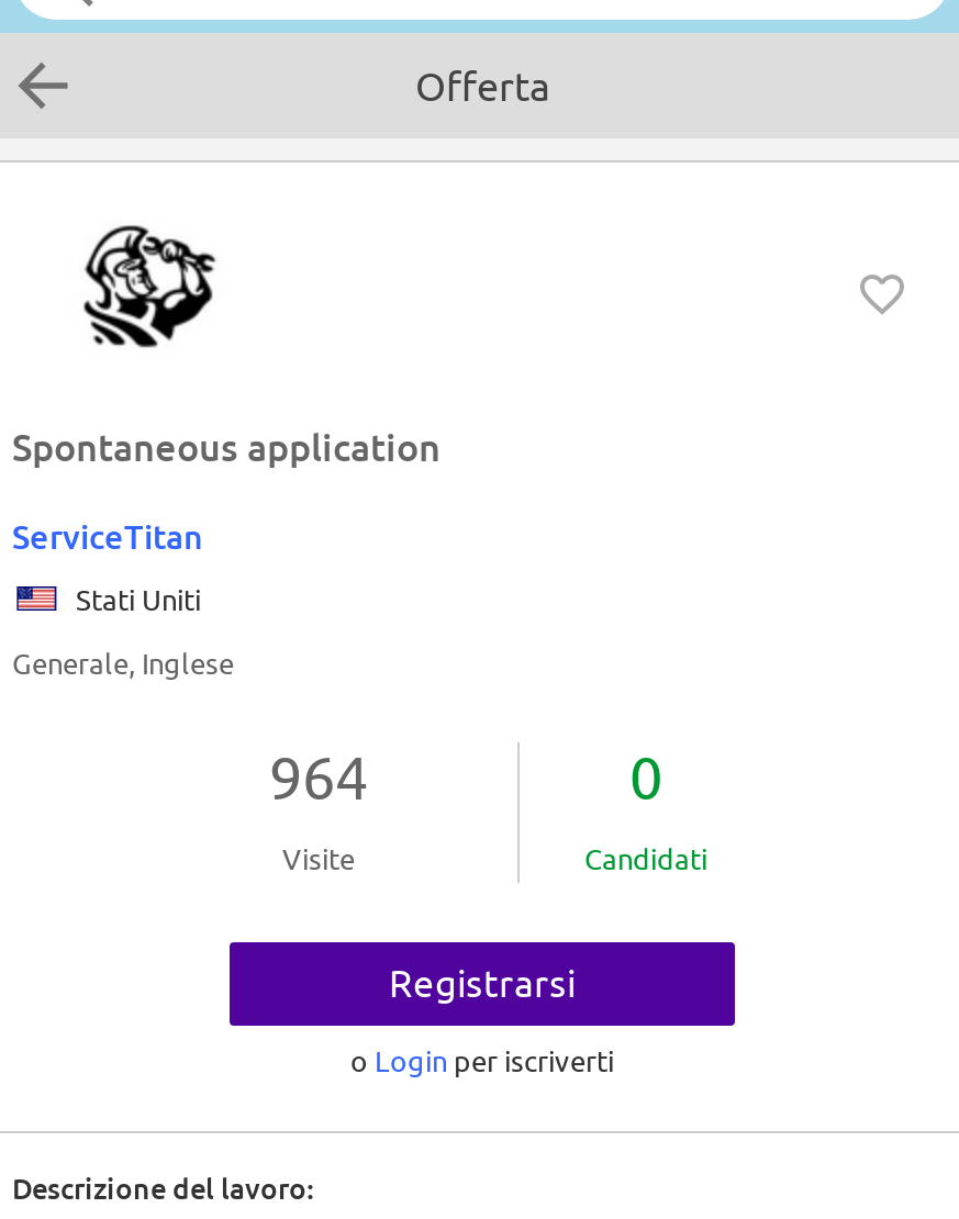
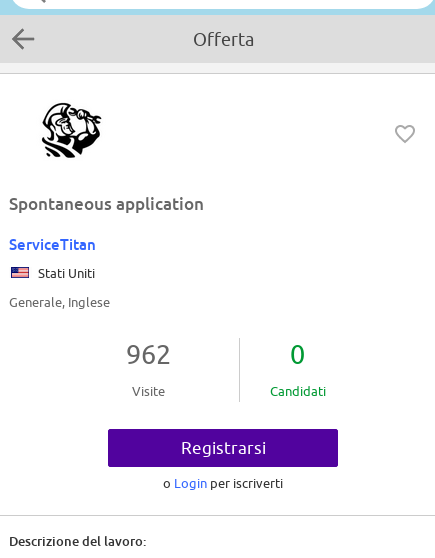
- 964
+ 962
